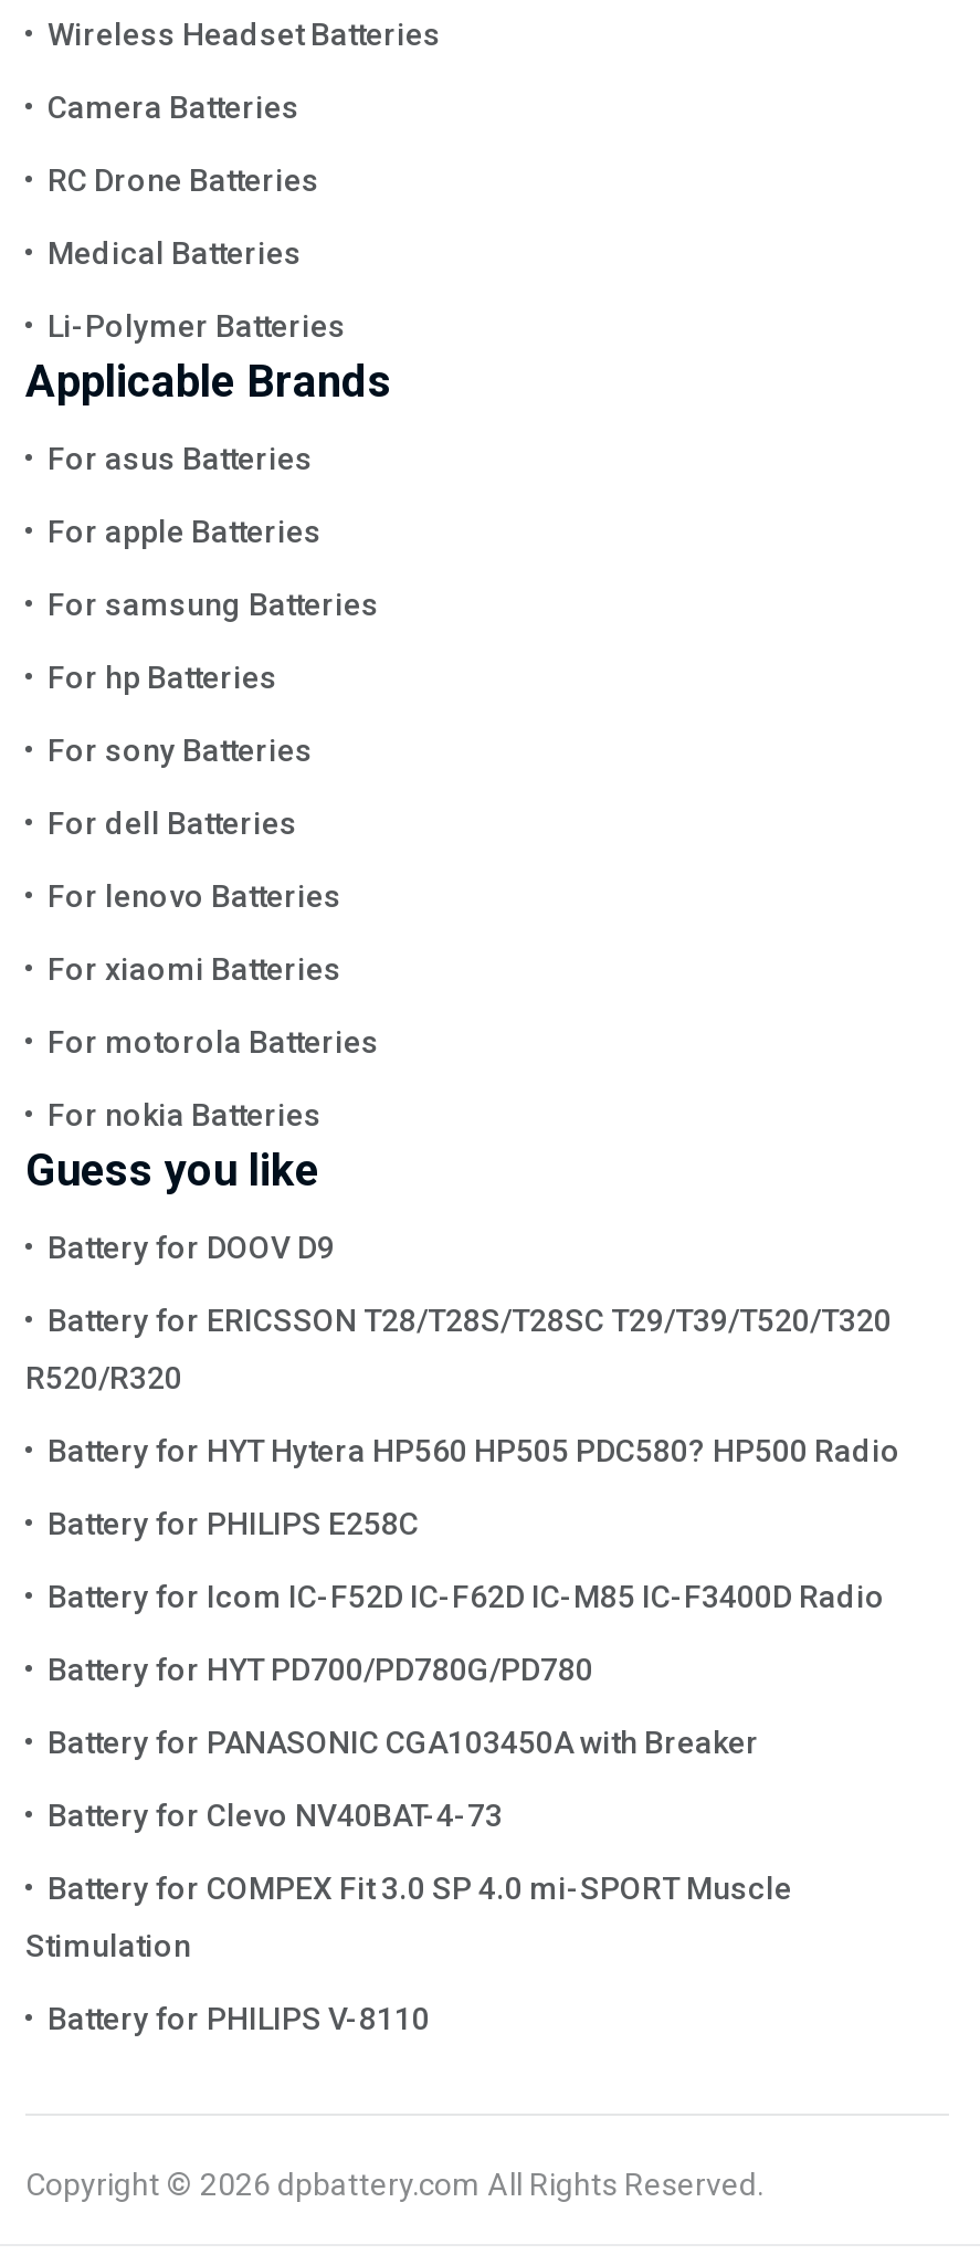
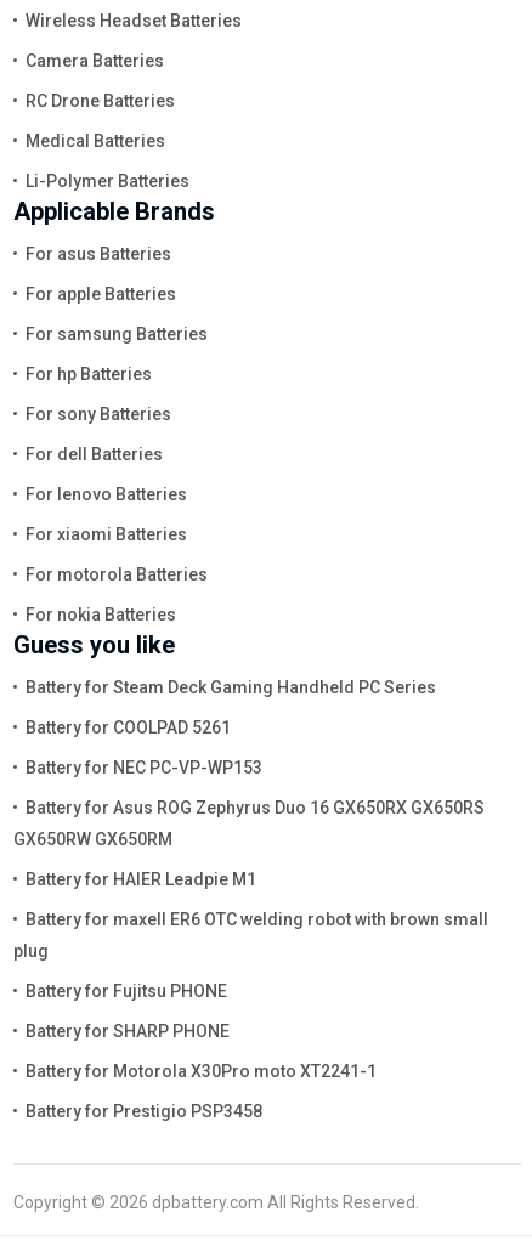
- Battery for DOOV D9
+ Battery for Steam Deck Gaming Handheld PC Series

- Battery for ERICSSON T28/T28S/T28SC T29/T39/T520/T320
+ Battery for COOLPAD 5261

- R520/R320
+ Battery for NEC PC-VP-WP153

- Battery for HYT Hytera HP560 HP505 PDC580? HP500 Radio
+ Battery for Asus ROG Zephyrus Duo 16 GX650RX GX650RS

- Battery for PHILIPS E258C
+ GX650RW GX650RM

- Battery for Icom IC-F52D IC-F62D IC-M85 IC-F3400D Radio
+ Battery for HAIER Leadpie M1

- Battery for HYT PD700/PD780G/PD780
+ Battery for maxell ER6 OTC welding robot with brown small

- Battery for PANASONIC CGA103450A with Breaker
+ plug

- Battery for Clevo NV40BAT-4-73
+ Battery for Fujitsu PHONE

- Battery for COMPEX Fit 3.0 SP 4.0 mi-SPORT Muscle
+ Battery for SHARP PHONE

- Stimulation
+ Battery for Motorola X30Pro moto XT2241-1

- Battery for PHILIPS V-8110
+ Battery for Prestigio PSP3458
